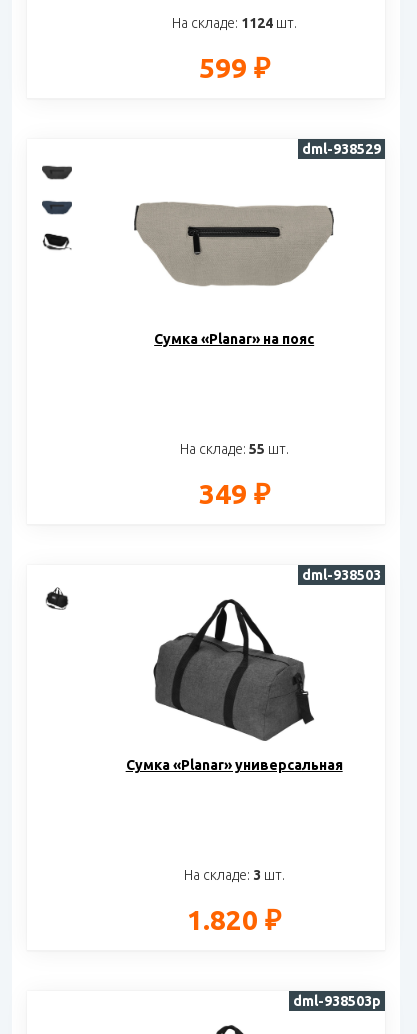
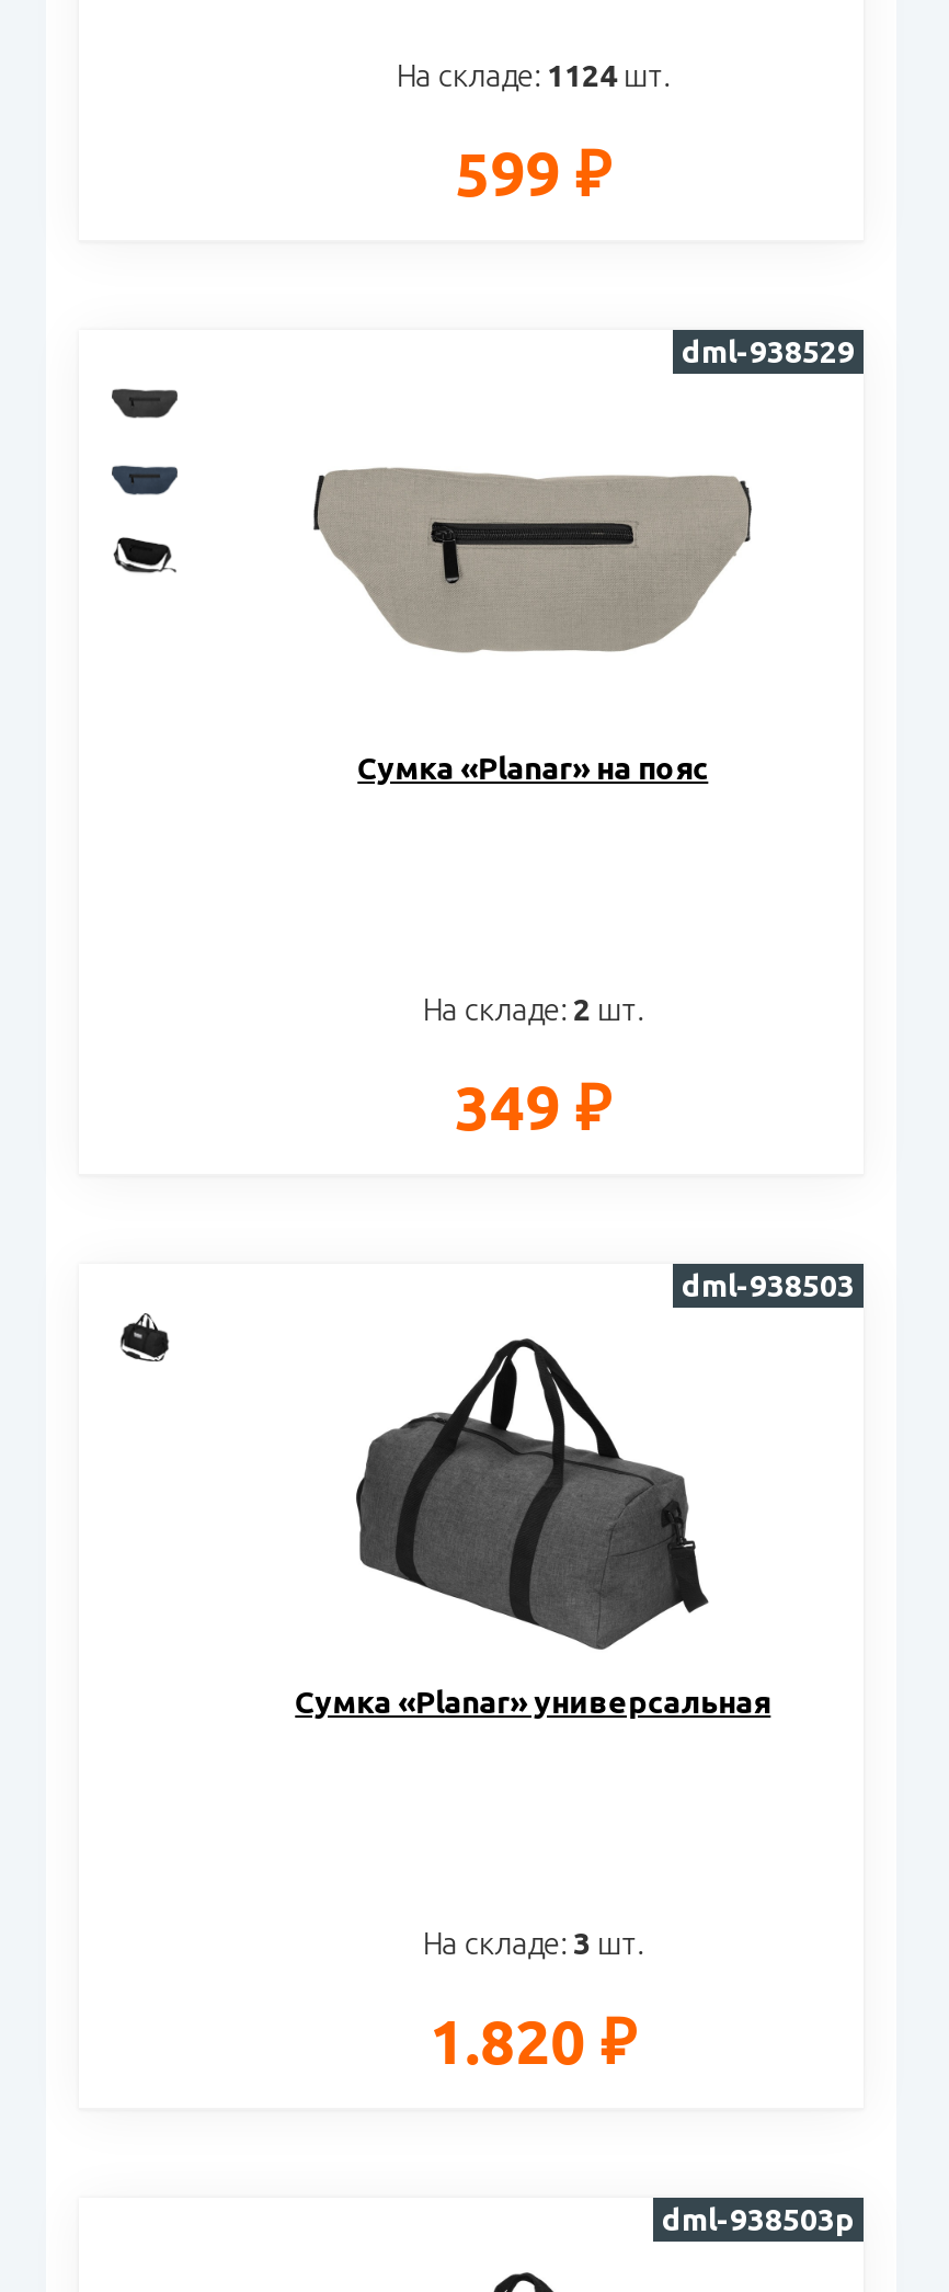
- На складе: 55 шт.
+ На складе: 2 шт.
